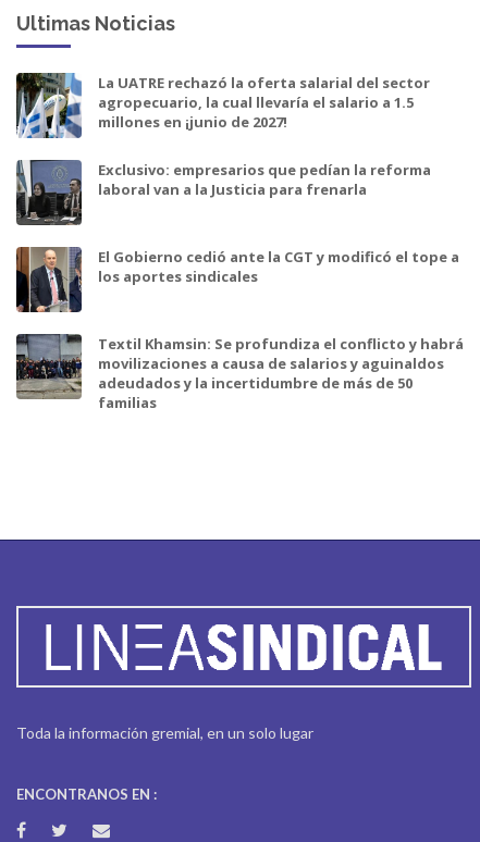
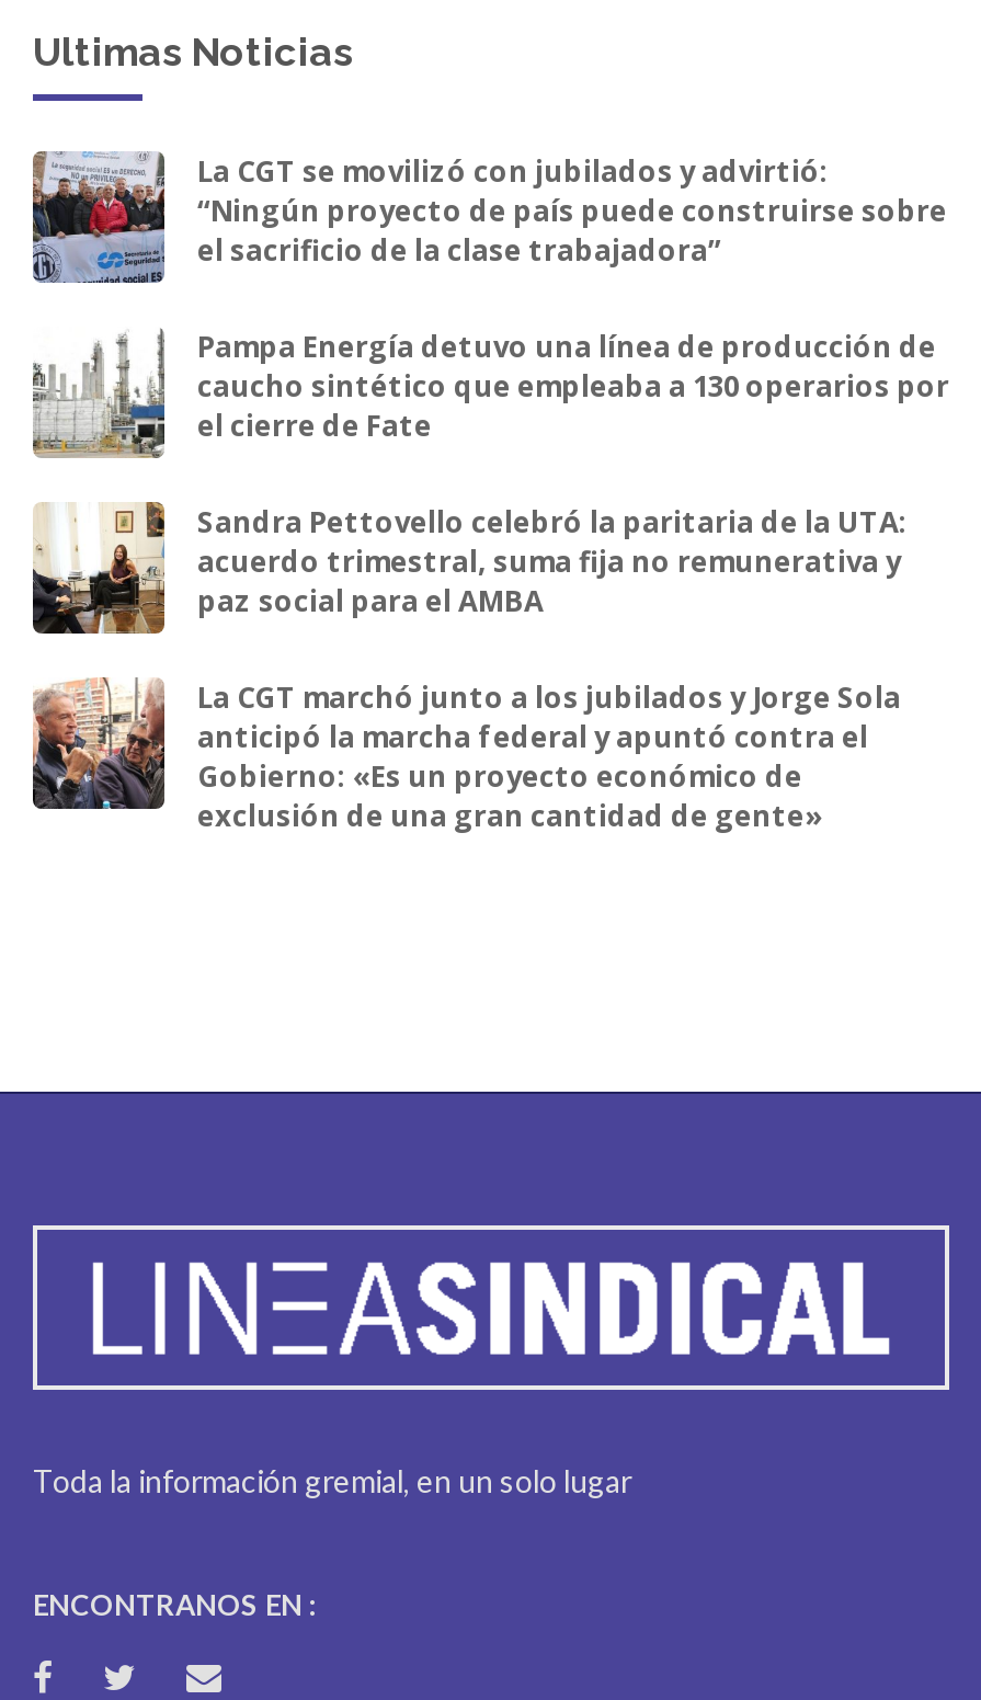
- [image]
- La UATRE rechazó la oferta salarial del sector
- agropecuario, la cual llevaría el salario a 1.5
- millones en ¡junio de 2027!
+ [image]
+ La CGT se movilizó con jubilados y advirtió:
+ “Ningún proyecto de país puede construirse sobre
+ el sacrificio de la clase trabajadora”

- [image]
- Exclusivo: empresarios que pedían la reforma
- laboral van a la Justicia para frenarla
+ [image]
+ Pampa Energía detuvo una línea de producción de
+ caucho sintético que empleaba a 130 operarios por
+ el cierre de Fate

- [image]
- El Gobierno cedió ante la CGT y modificó el tope a
- los aportes sindicales
+ [image]
+ Sandra Pettovello celebró la paritaria de la UTA:
+ acuerdo trimestral, suma fija no remunerativa y
+ paz social para el AMBA

- [image]
- Textil Khamsin: Se profundiza el conflicto y habrá
- movilizaciones a causa de salarios y aguinaldos
- adeudados y la incertidumbre de más de 50
- familias
+ [image]
+ La CGT marchó junto a los jubilados y Jorge Sola
+ anticipó la marcha federal y apuntó contra el
+ Gobierno: «Es un proyecto económico de
+ exclusión de una gran cantidad de gente»
